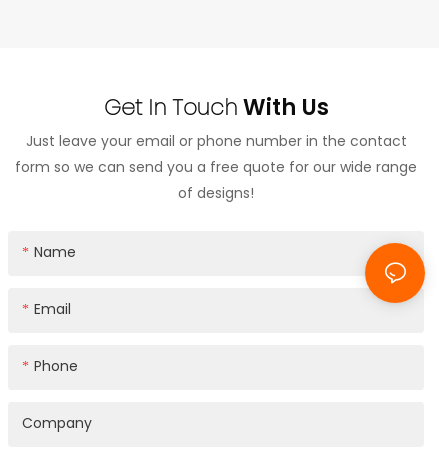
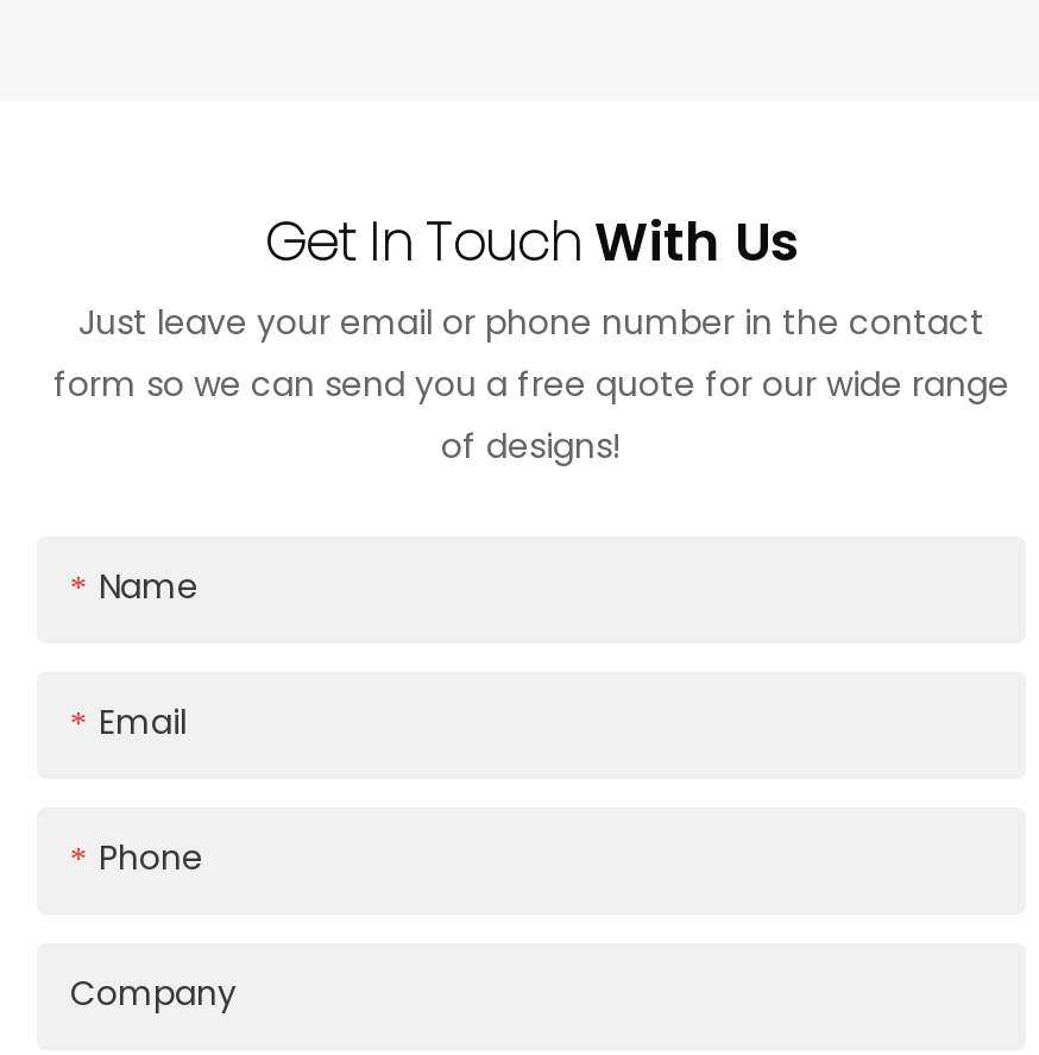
- [image]
